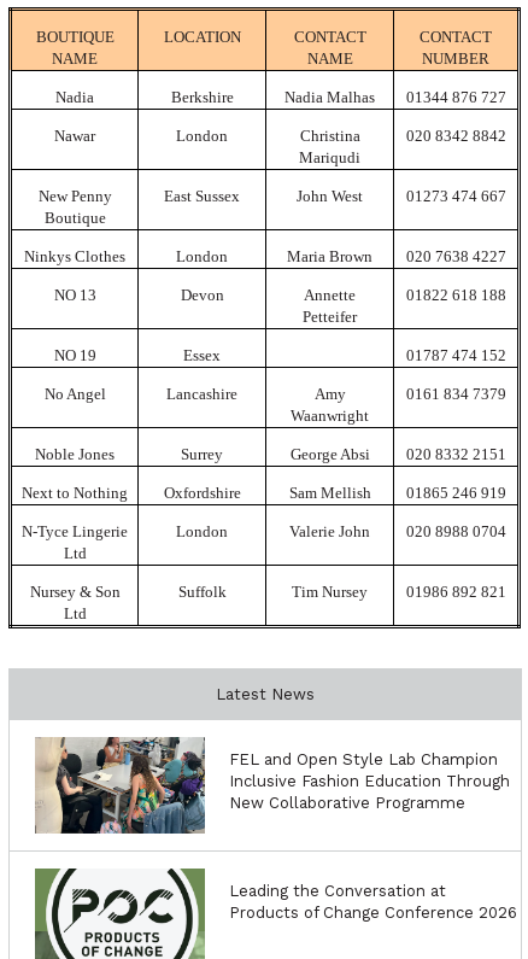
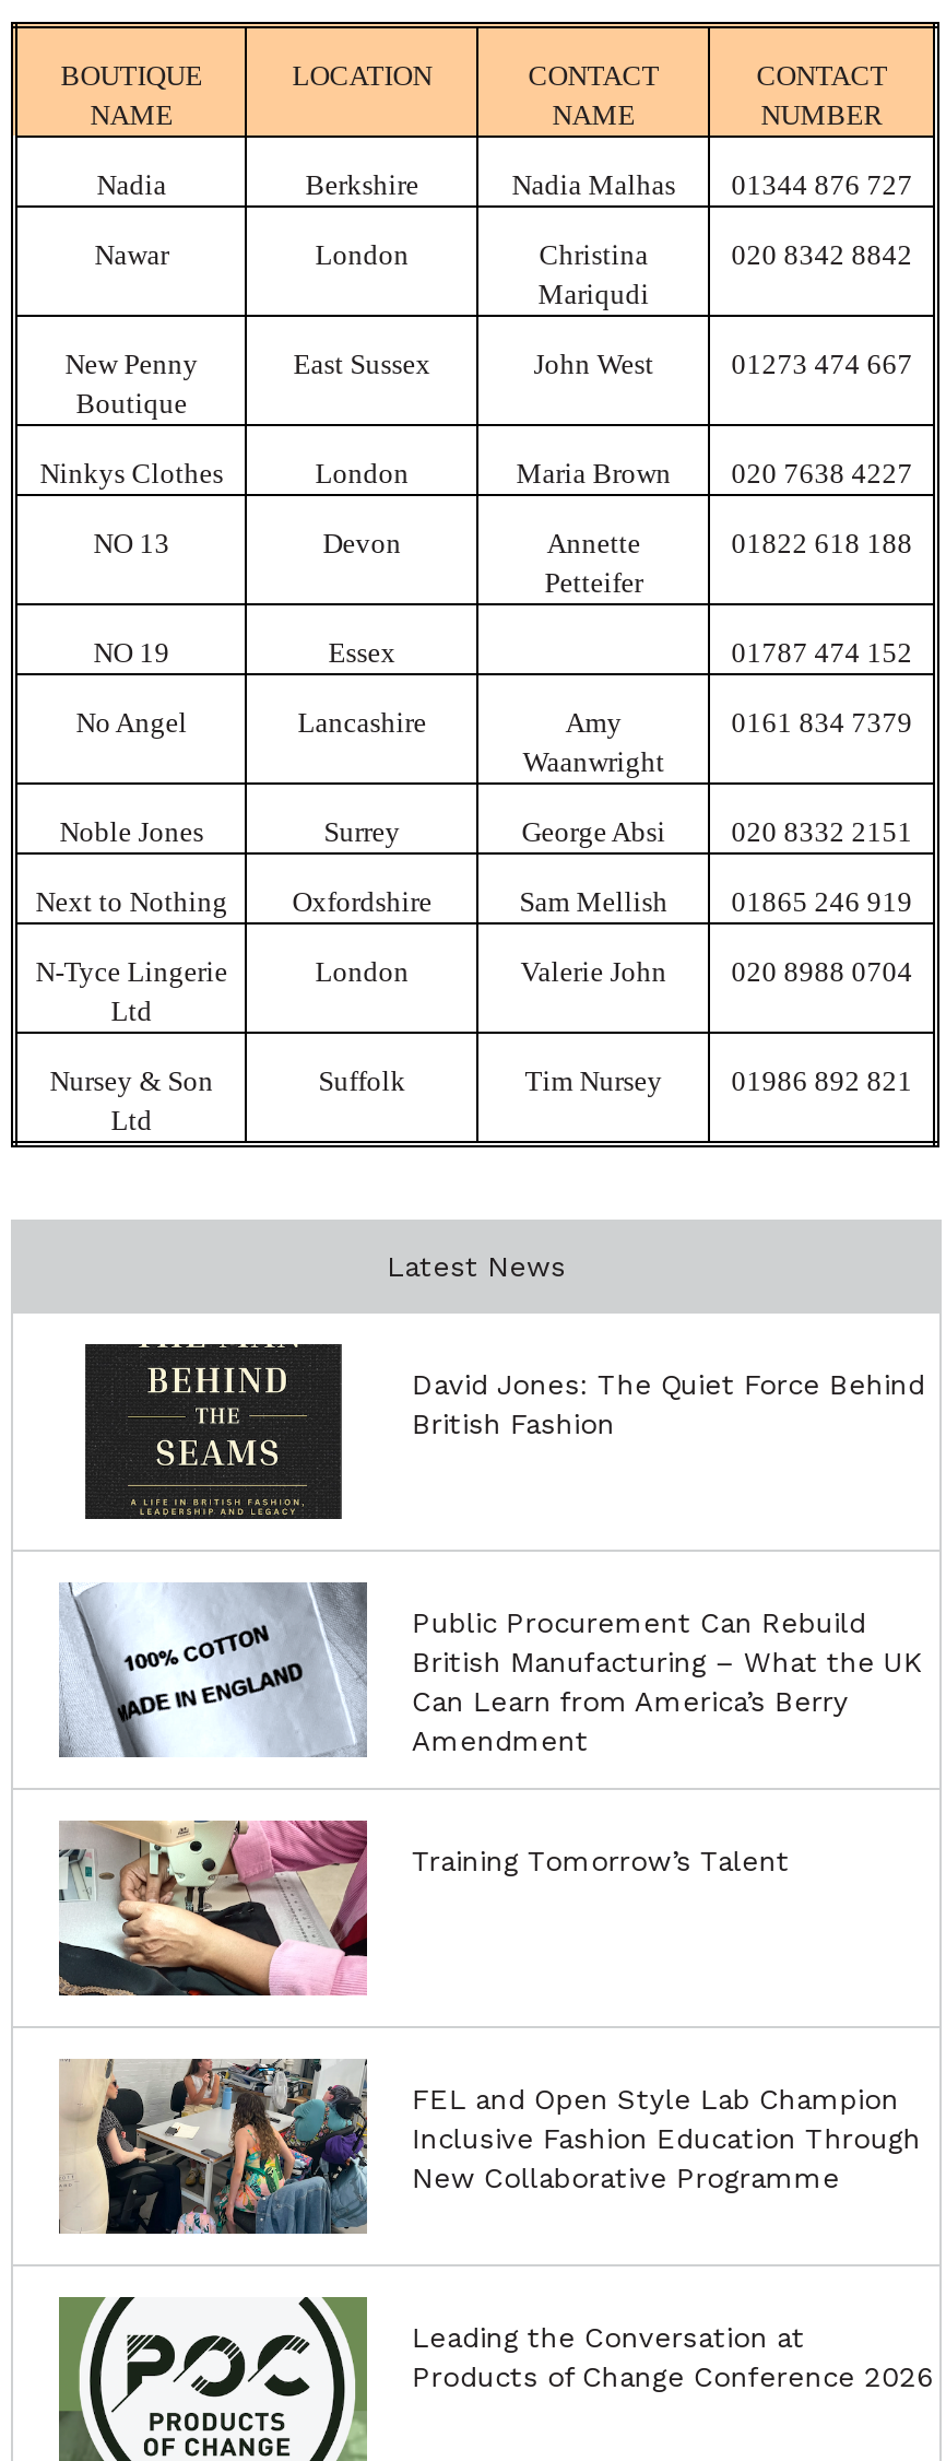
+ [image]
+ Public Procurement Can Rebuild
+ British Manufacturing – What the UK
+ Can Learn from America’s Berry
+ Amendment

+ [image]
+ Training Tomorrow’s Talent

+ [image]
+ David Jones: The Quiet Force Behind
+ British Fashion
